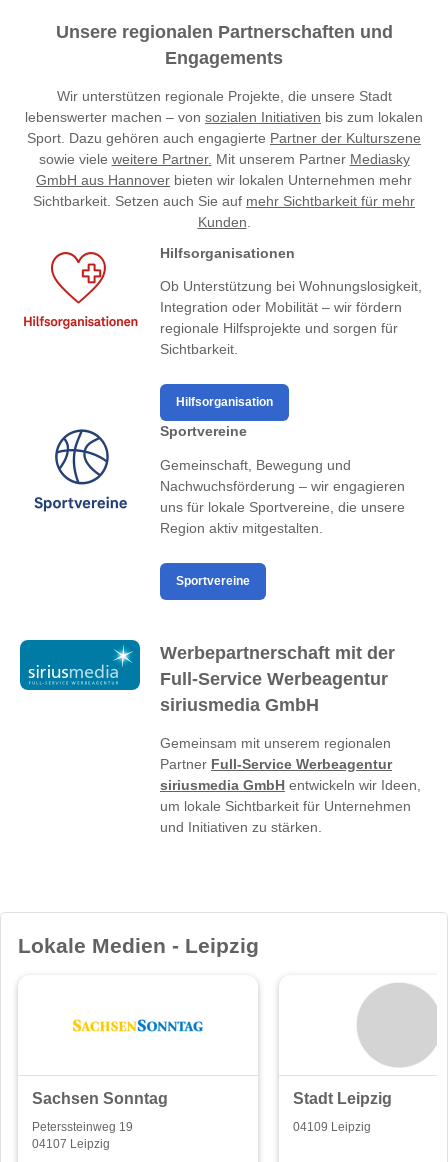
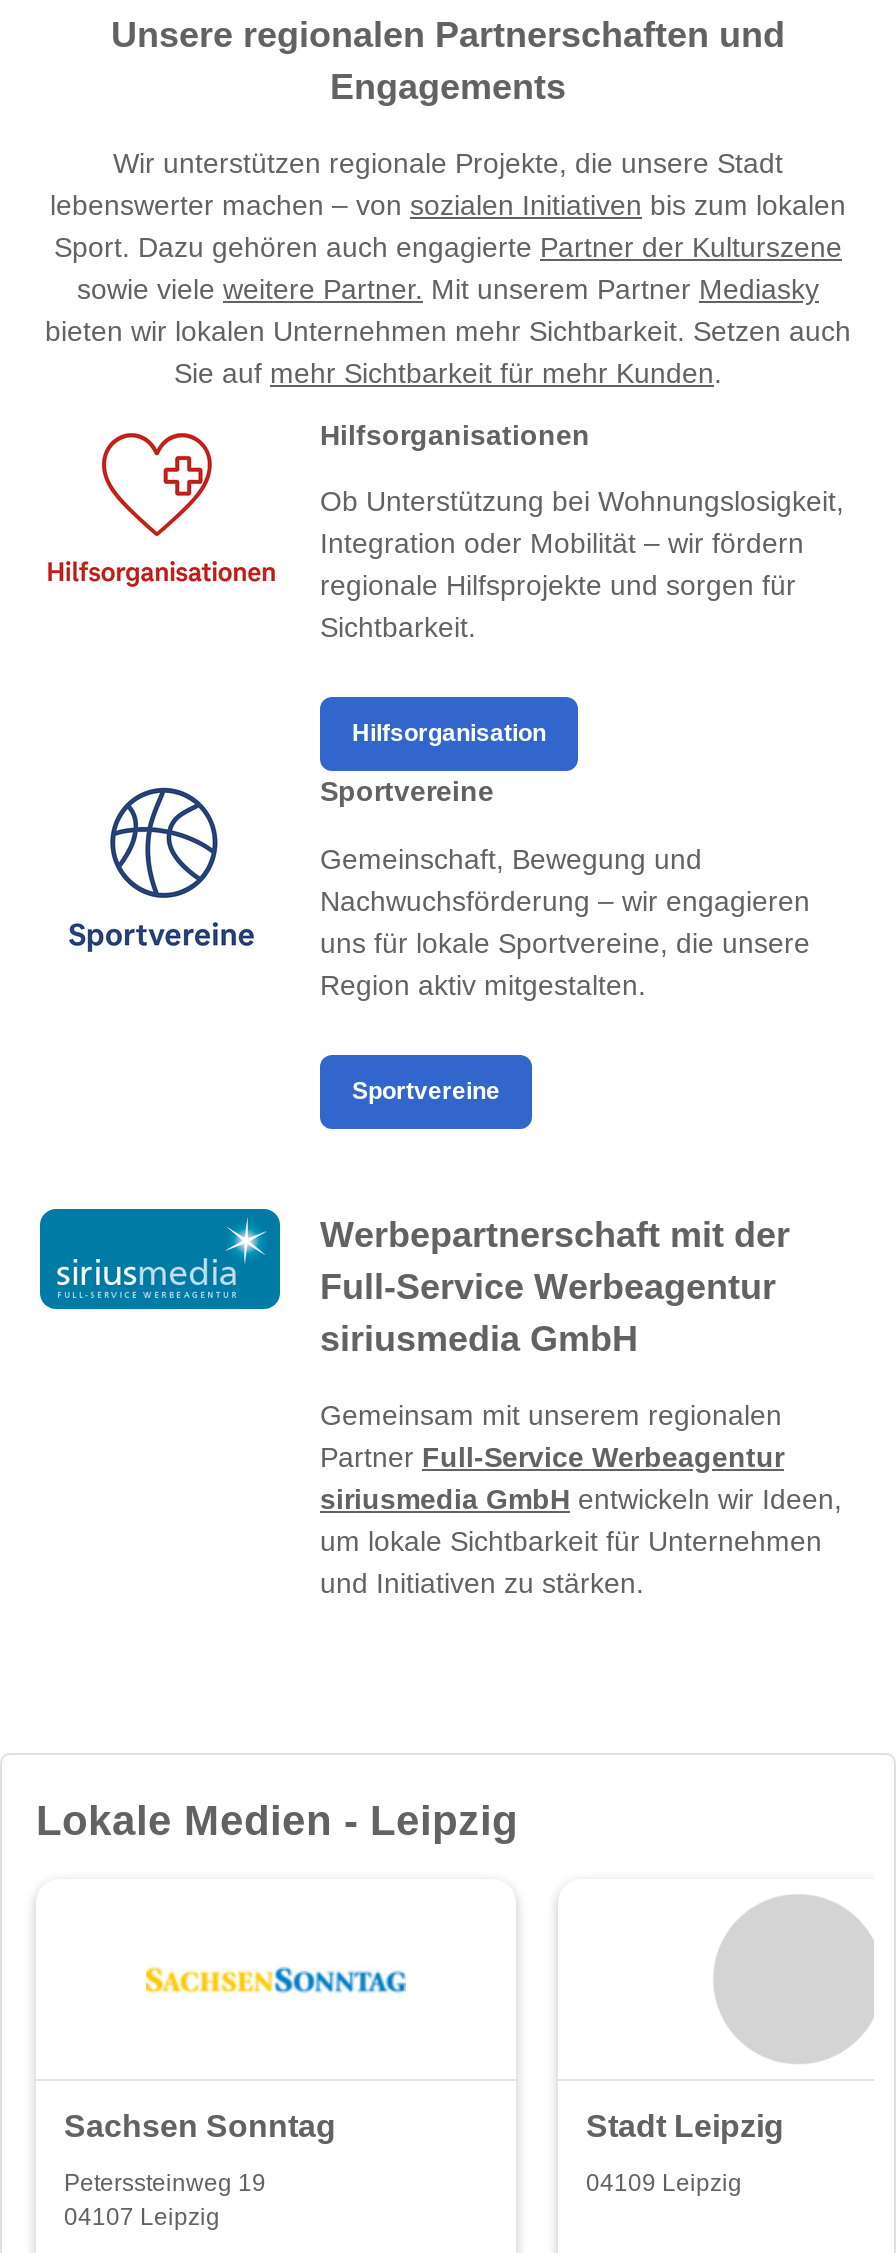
- GmbH aus Hannover bieten wir lokalen Unternehmen mehr
- Sichtbarkeit. Setzen auch Sie auf mehr Sichtbarkeit für mehr
- Kunden.
+ bieten wir lokalen Unternehmen mehr Sichtbarkeit. Setzen auch
+ Sie auf mehr Sichtbarkeit für mehr Kunden.
